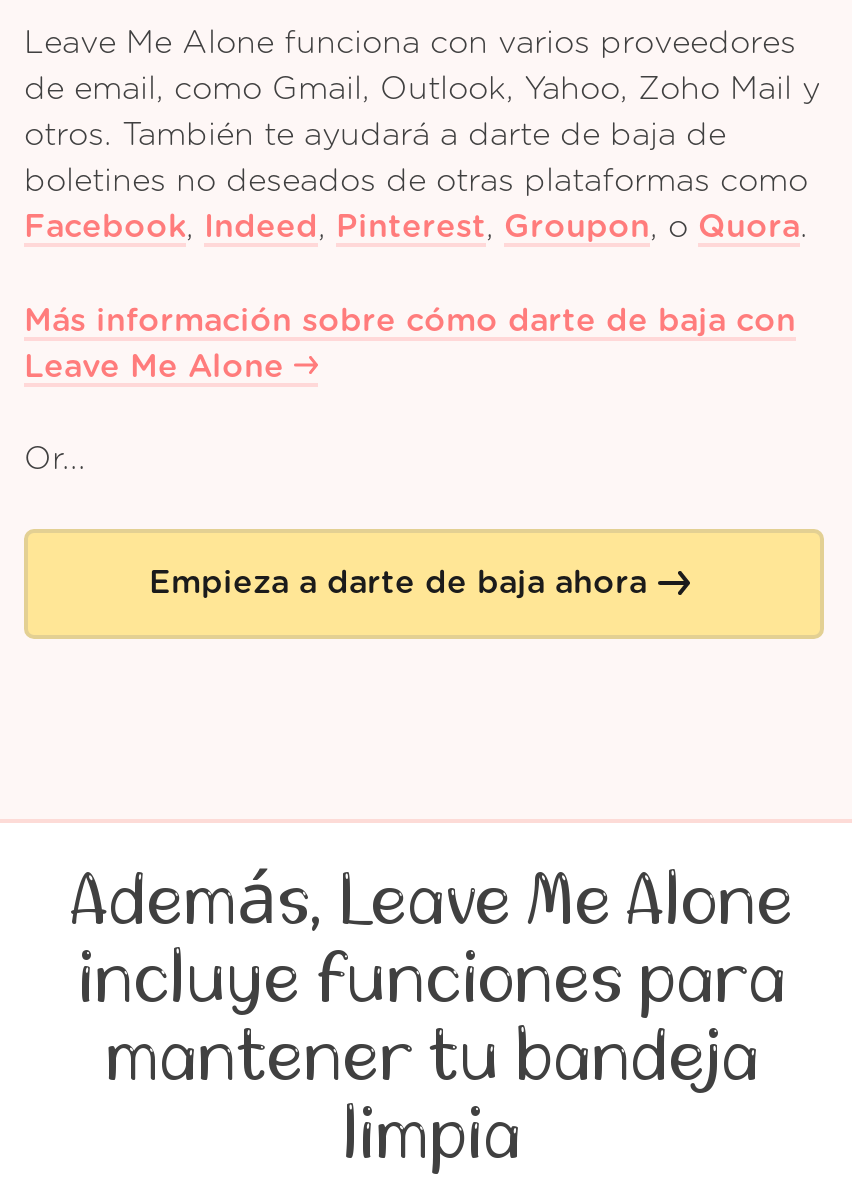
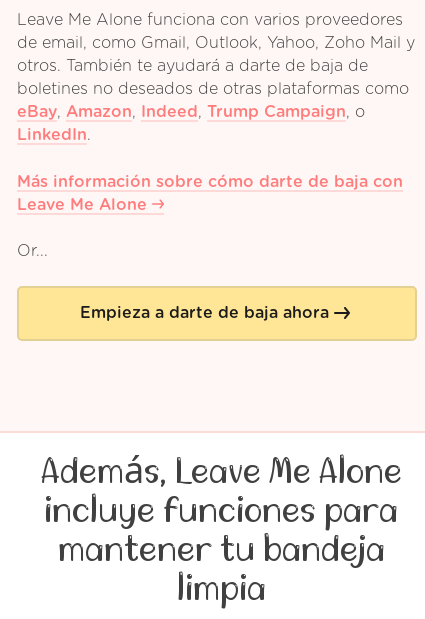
- Facebook, Indeed, Pinterest, Groupon, o Quora.
+ eBay, Amazon, Indeed, Trump Campaign, o
+ LinkedIn.
